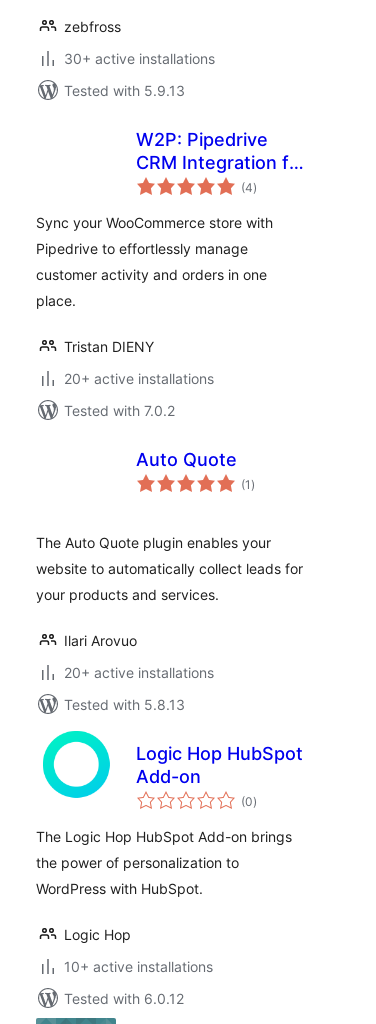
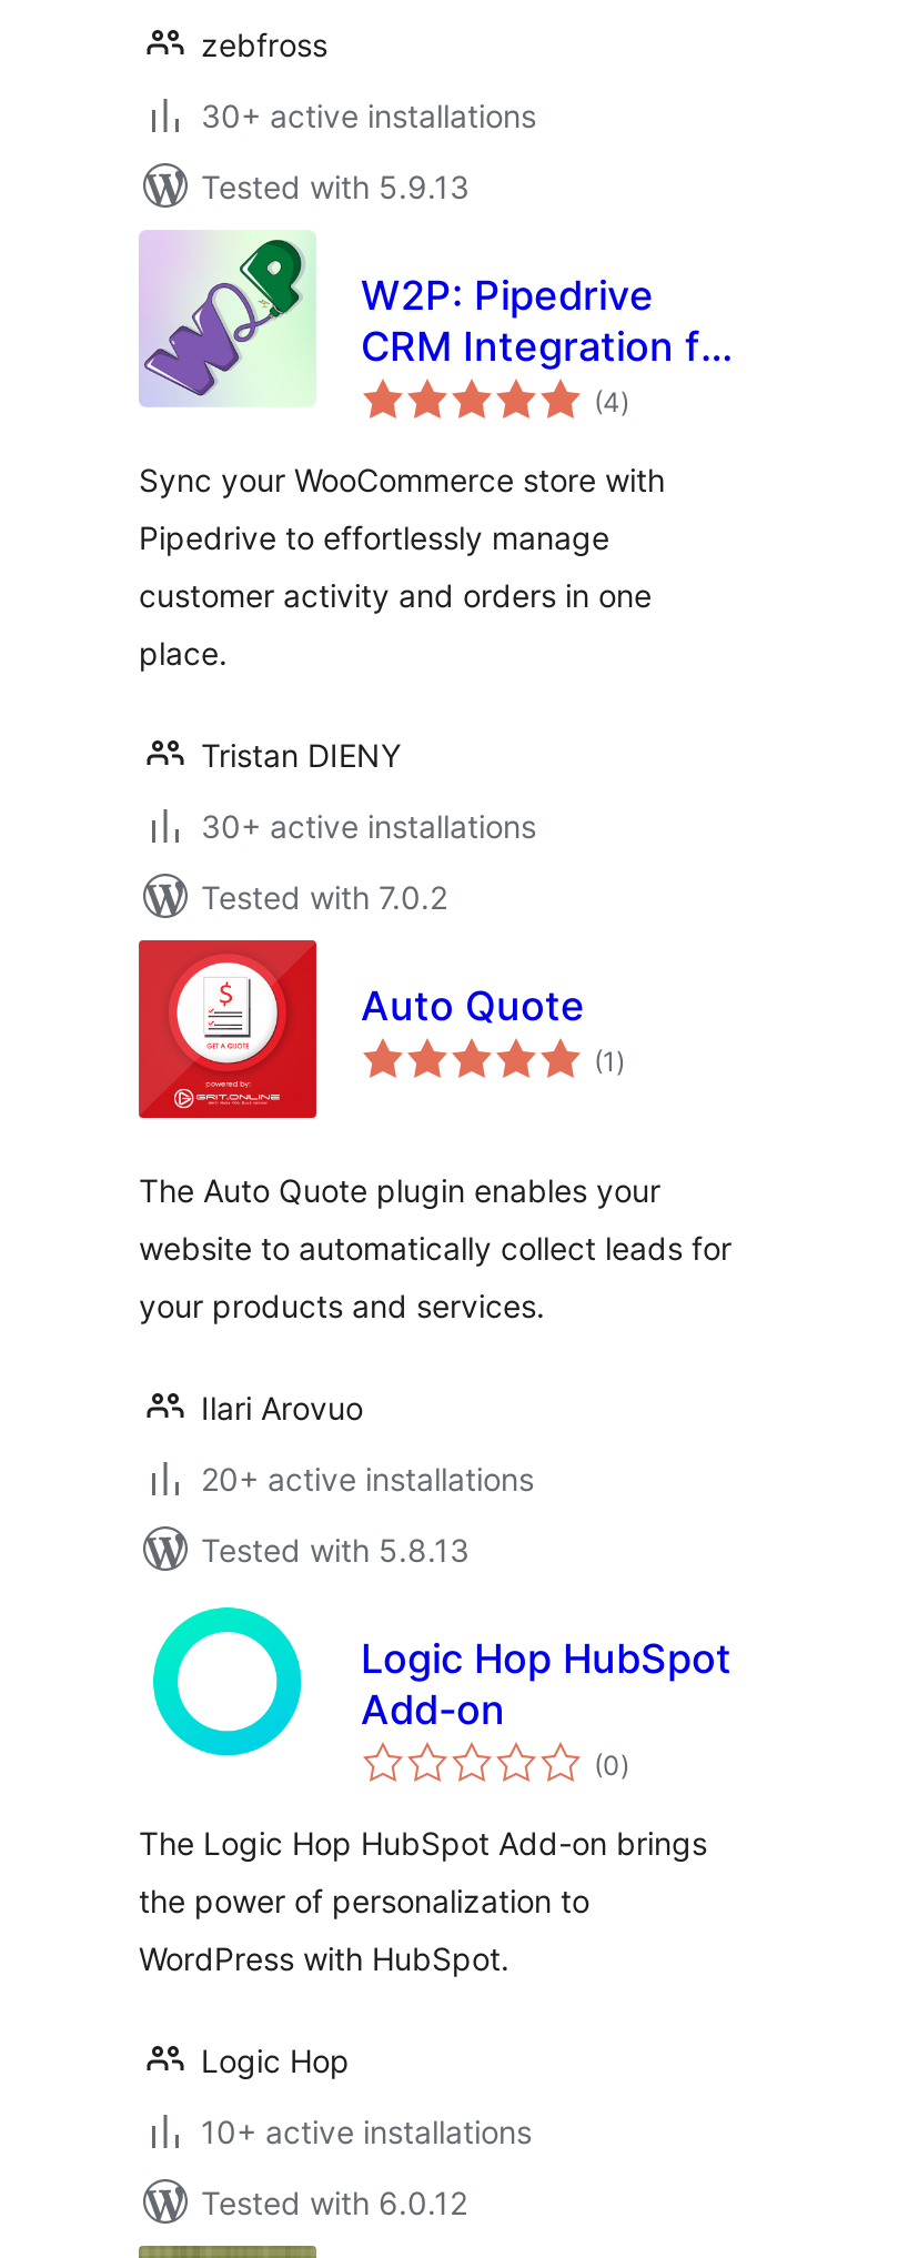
+ [image]

- 20+ active installations
+ 30+ active installations

+ [image]
